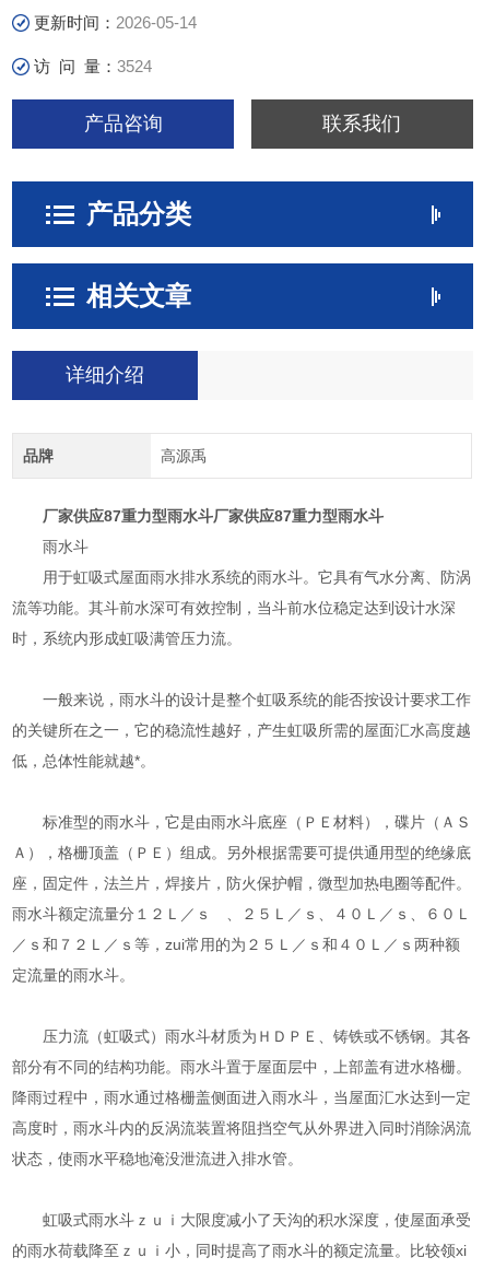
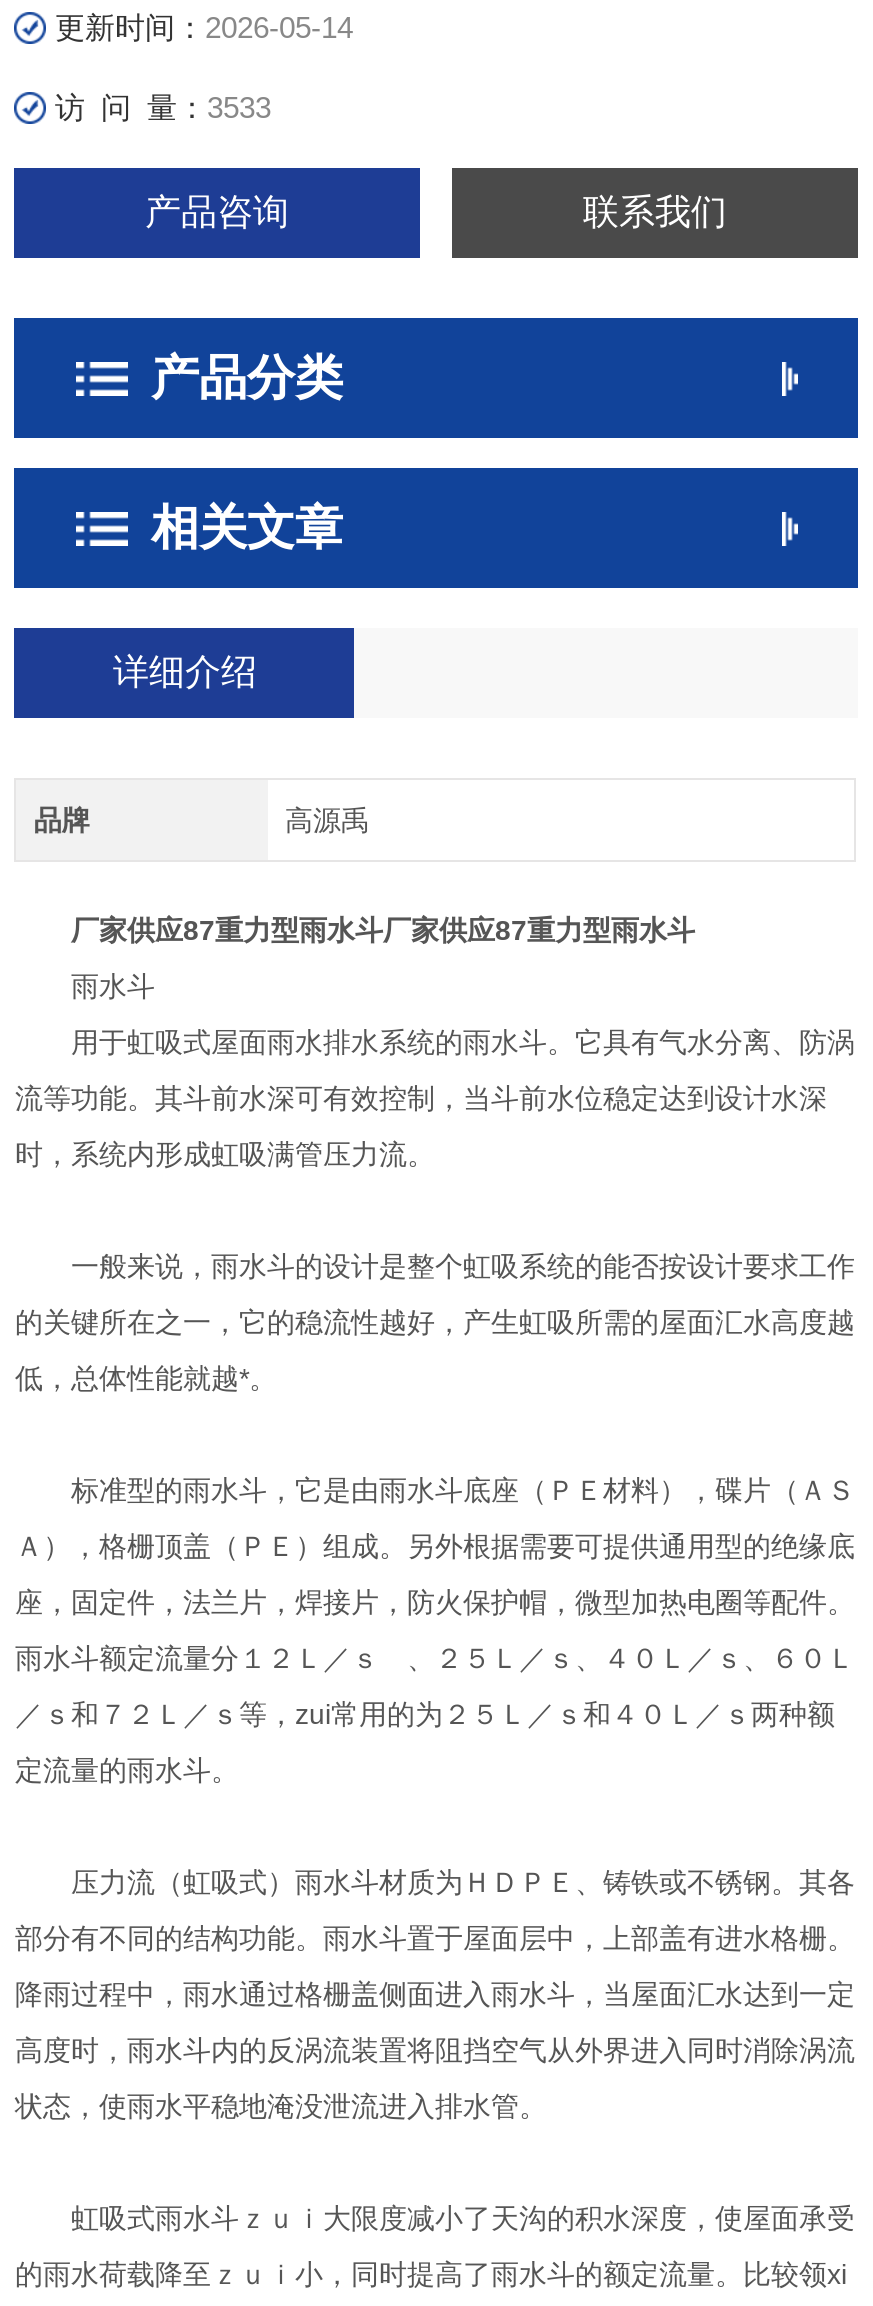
- 访 问 量：3524
+ 访 问 量：3533
